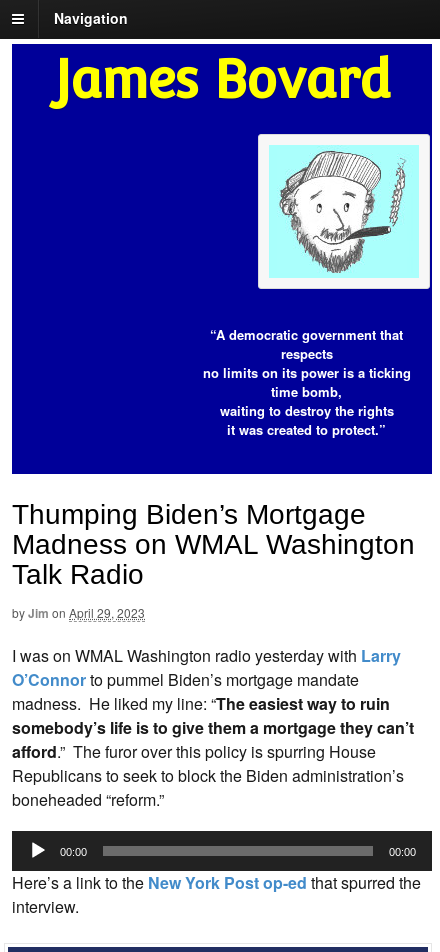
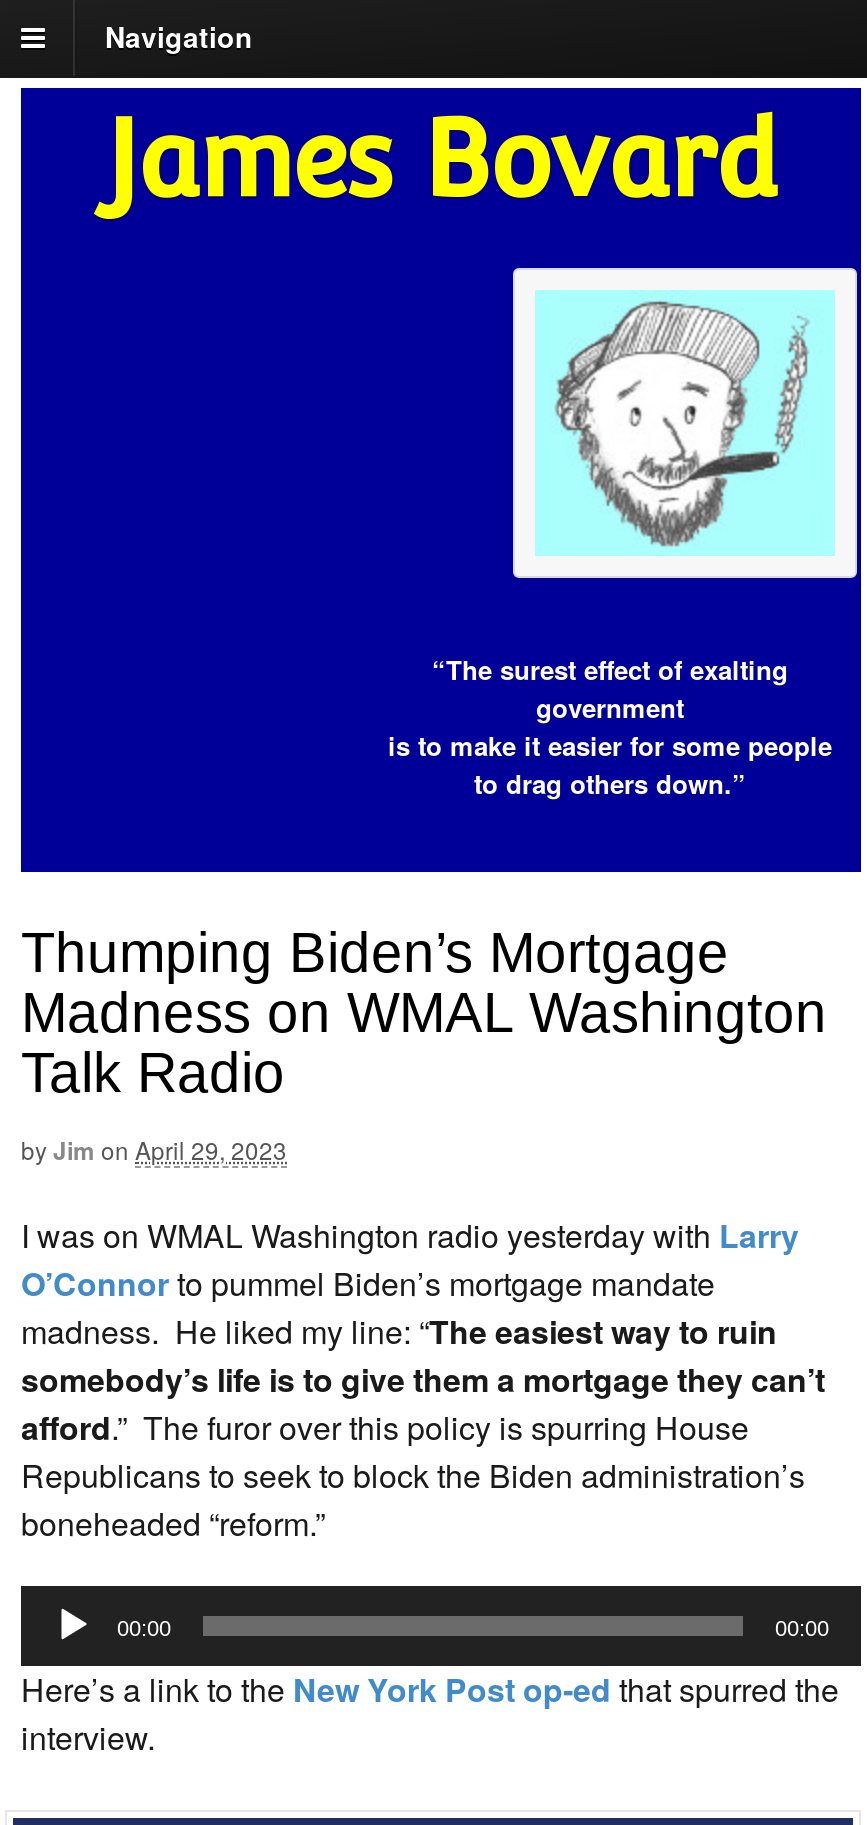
- “A democratic government that
- respects
- no limits on its power is a ticking
- time bomb,
- waiting to destroy the rights
- it was created to protect.”
+ “The surest effect of exalting
+ government
+ is to make it easier for some people
+ to drag others down.”
